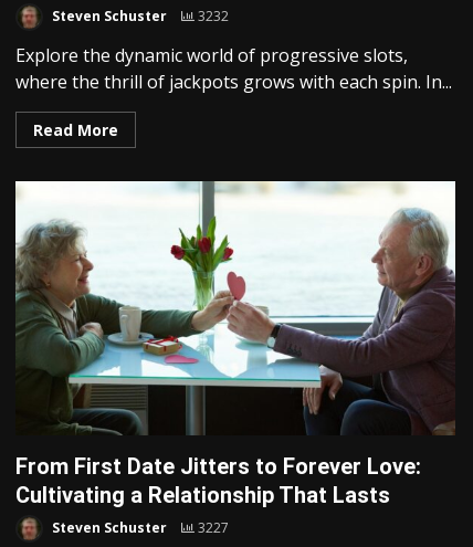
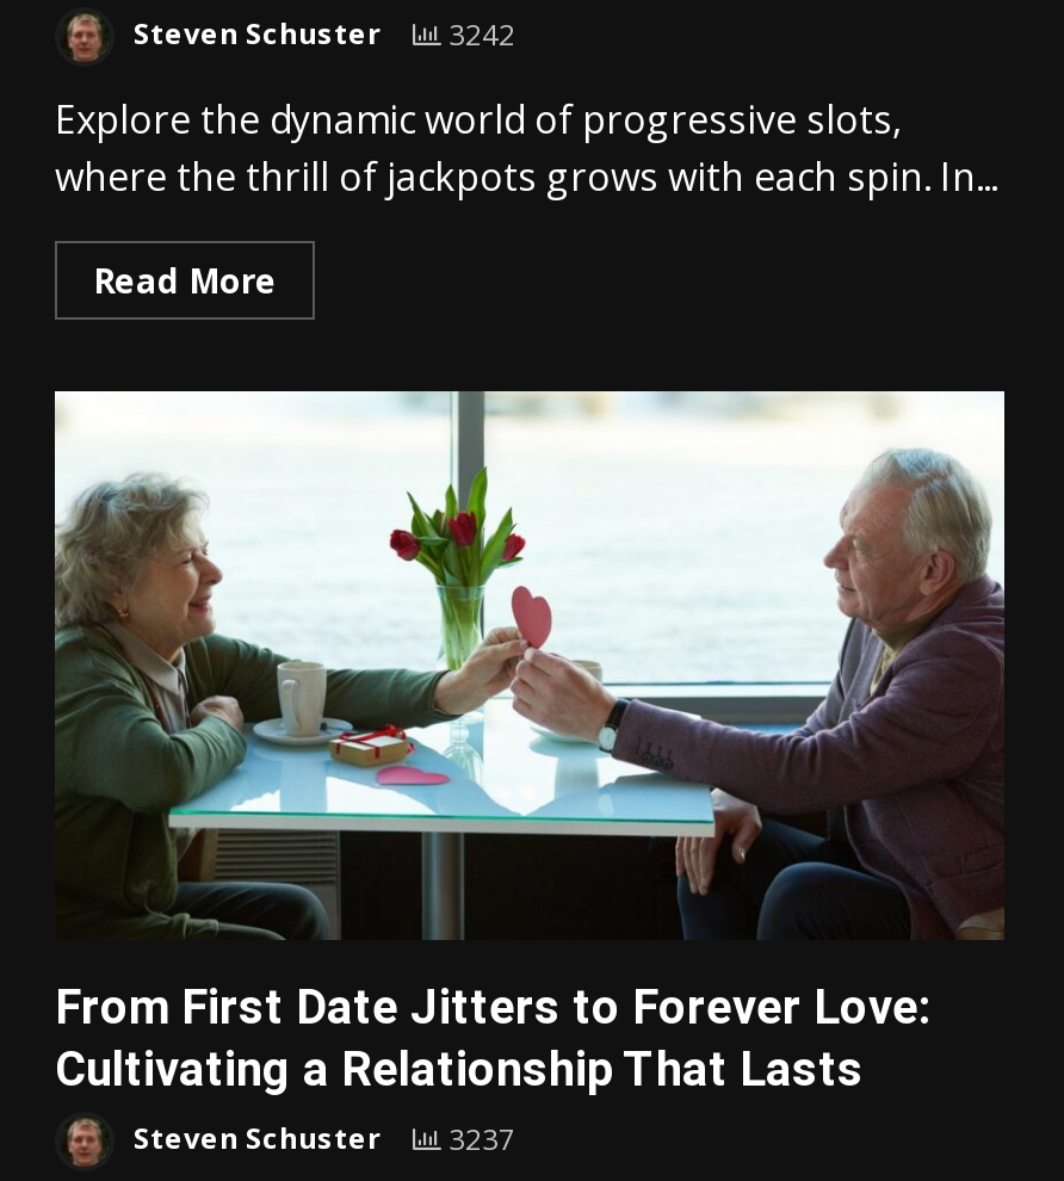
- Steven Schuster 3232
+ Steven Schuster 3242

- Steven Schuster 3227
+ Steven Schuster 3237
